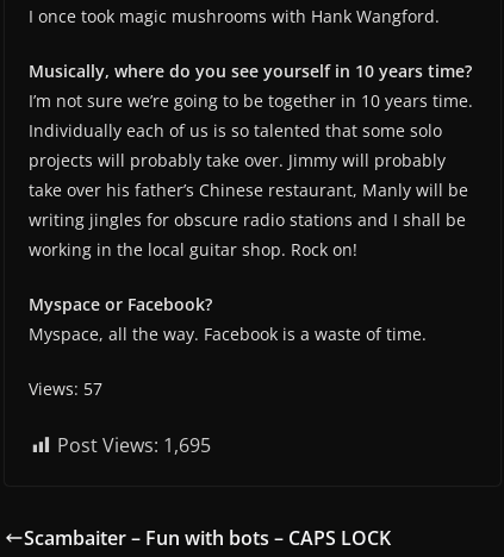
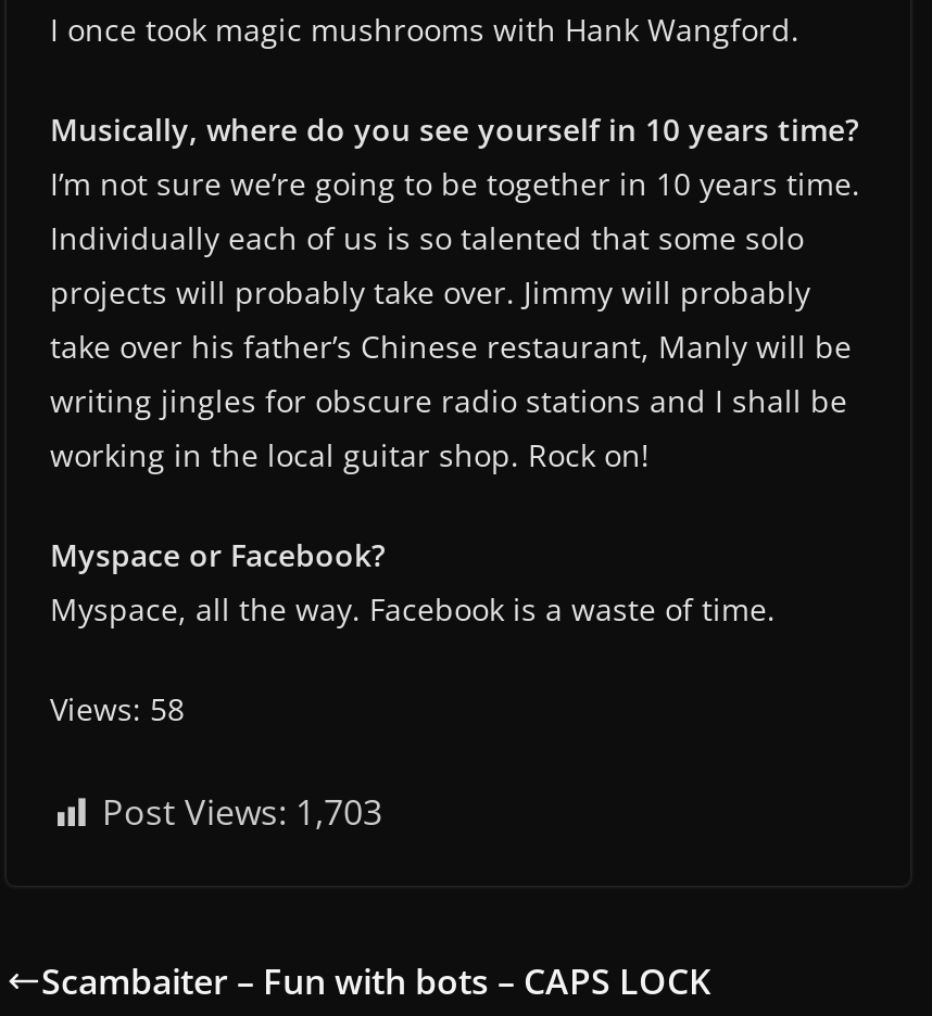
- Views: 57
+ Views: 58

- Post Views: 1,695
+ Post Views: 1,703
